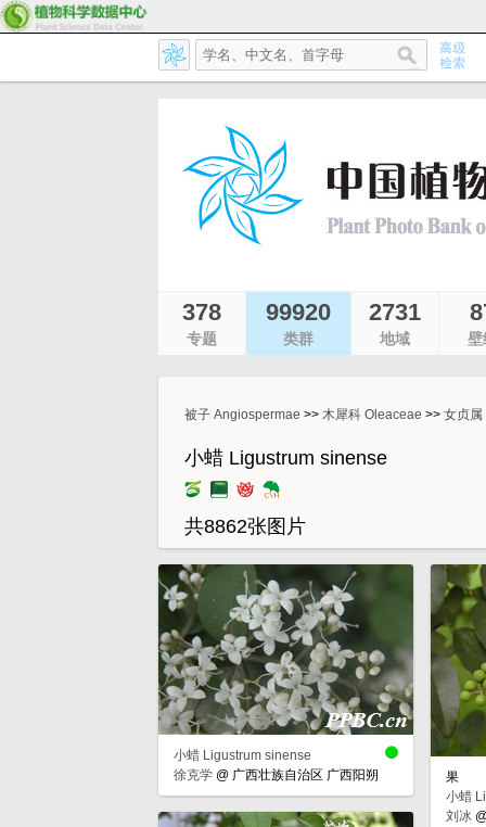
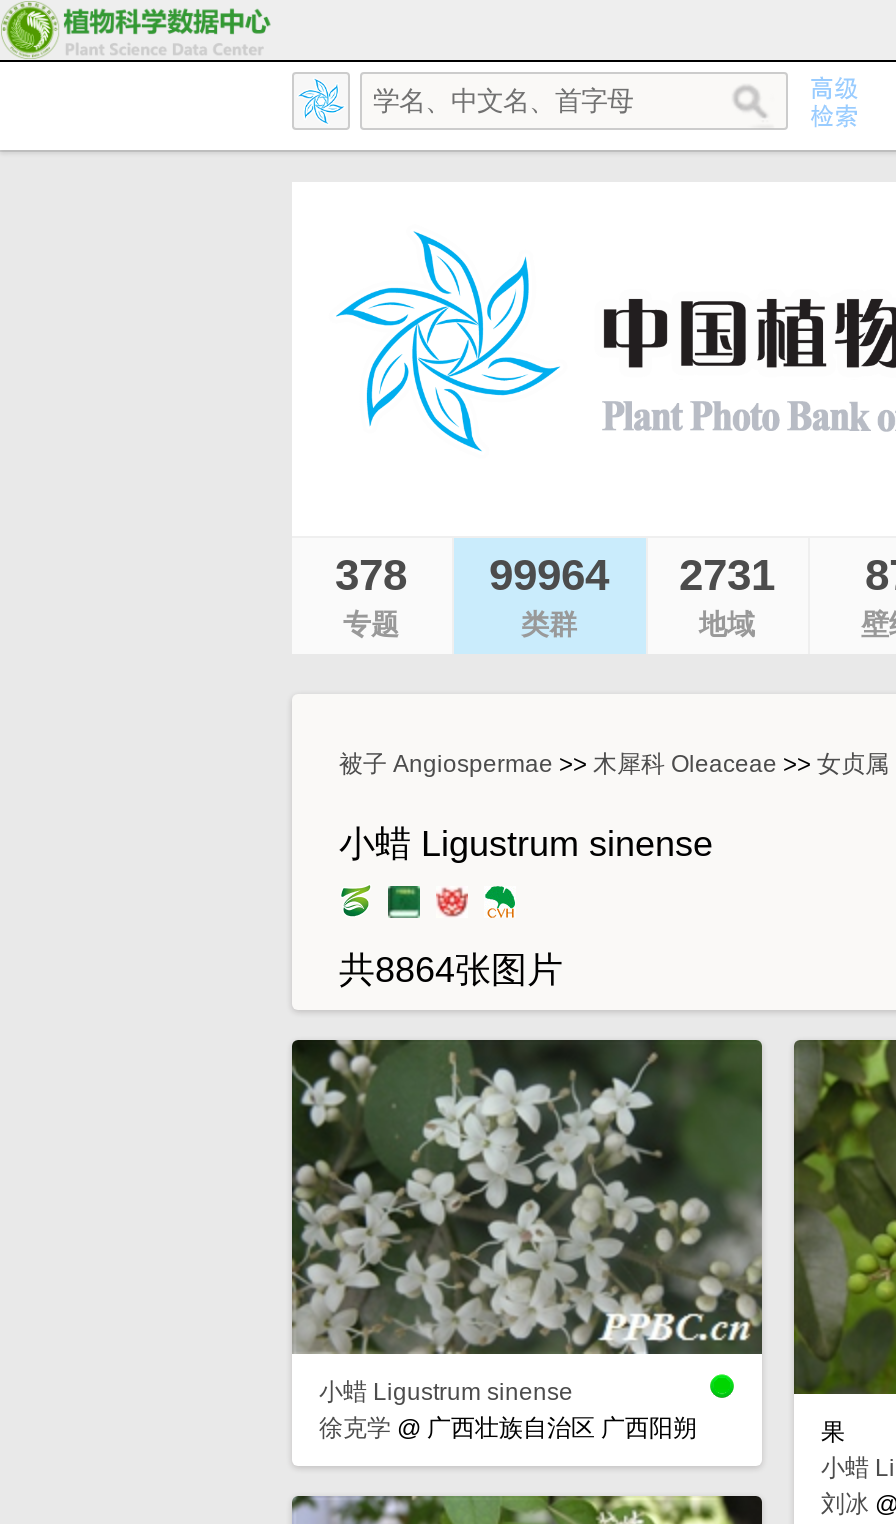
- 99920
+ 99964

- 共8862张图片
+ 共8864张图片
